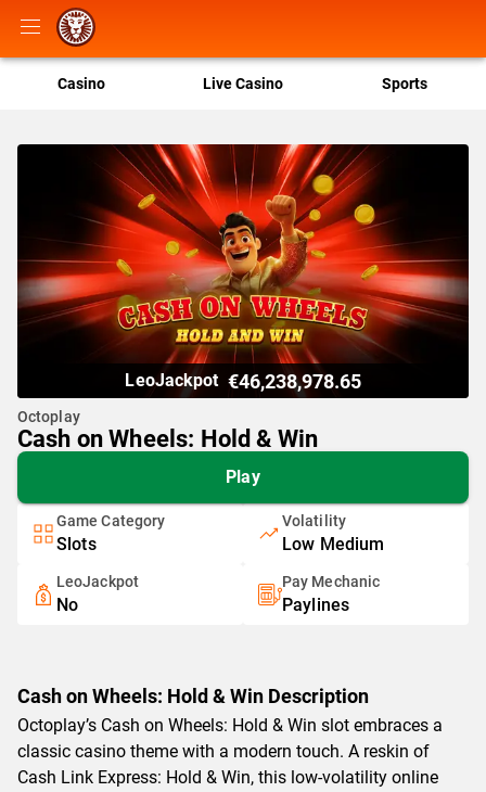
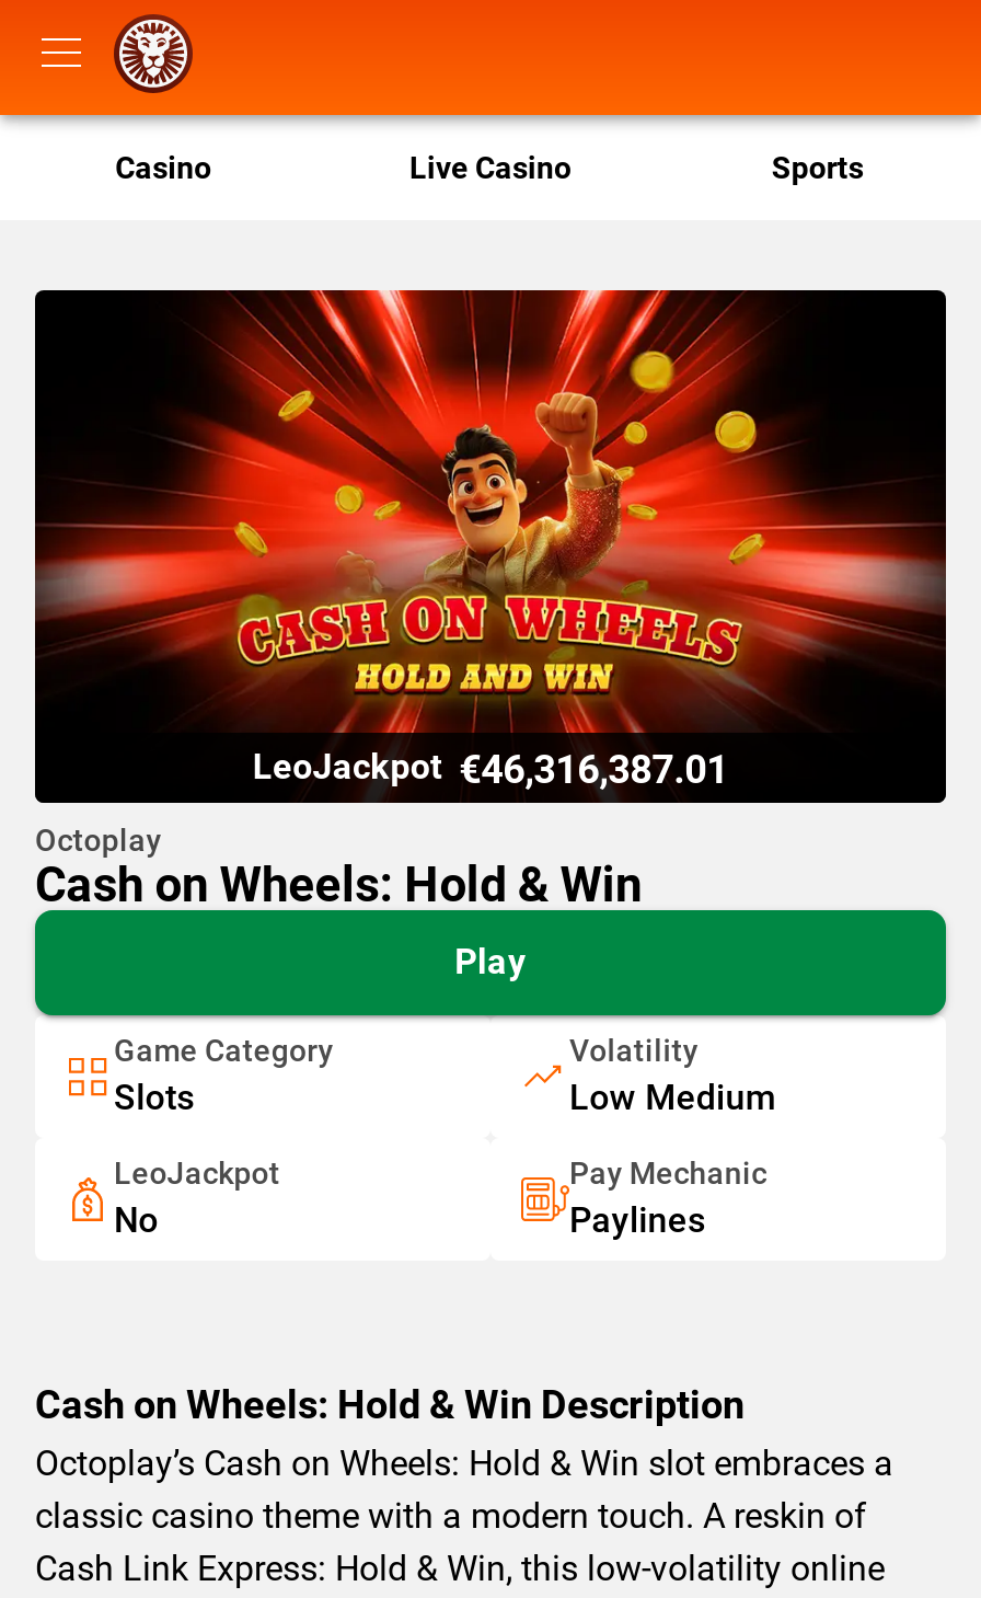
- LeoJackpot €46,238,978.65
+ LeoJackpot €46,316,387.01
